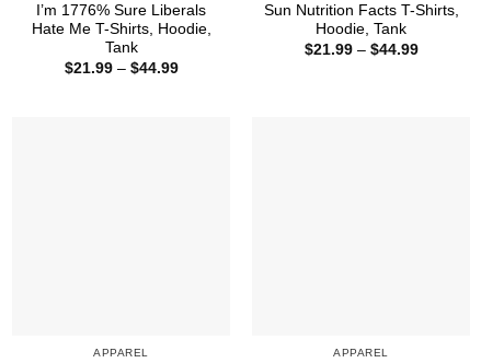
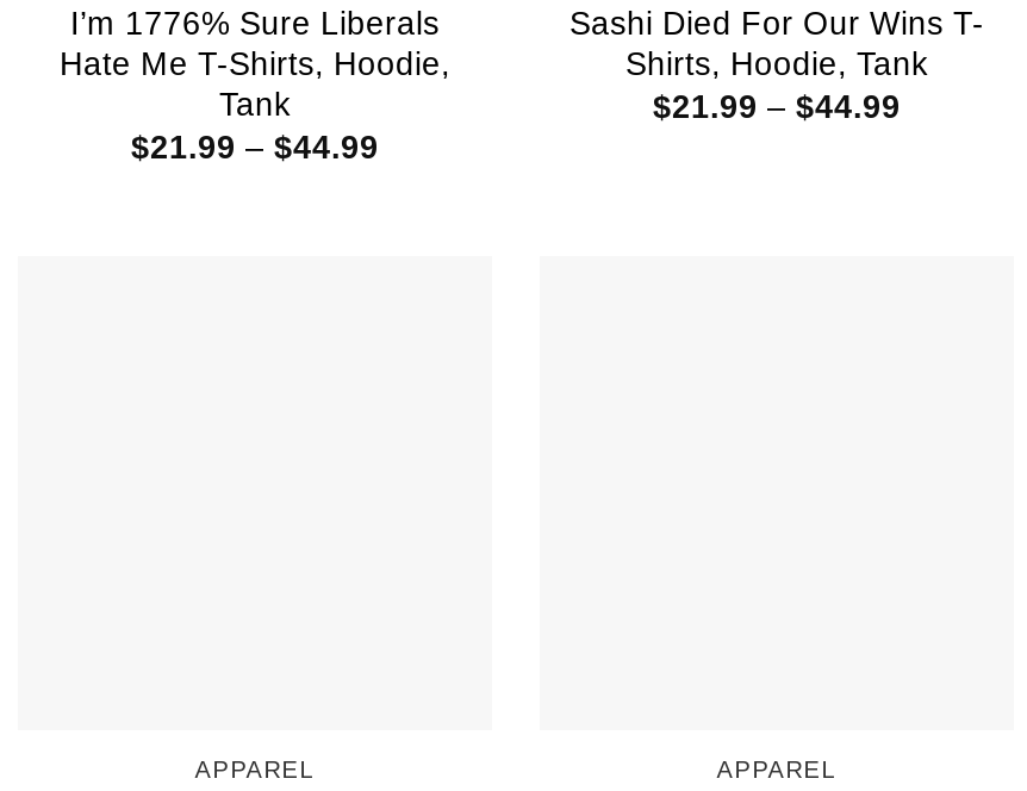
- Sun Nutrition Facts T-Shirts,
- Hoodie, Tank
+ Sashi Died For Our Wins T-
+ Shirts, Hoodie, Tank
